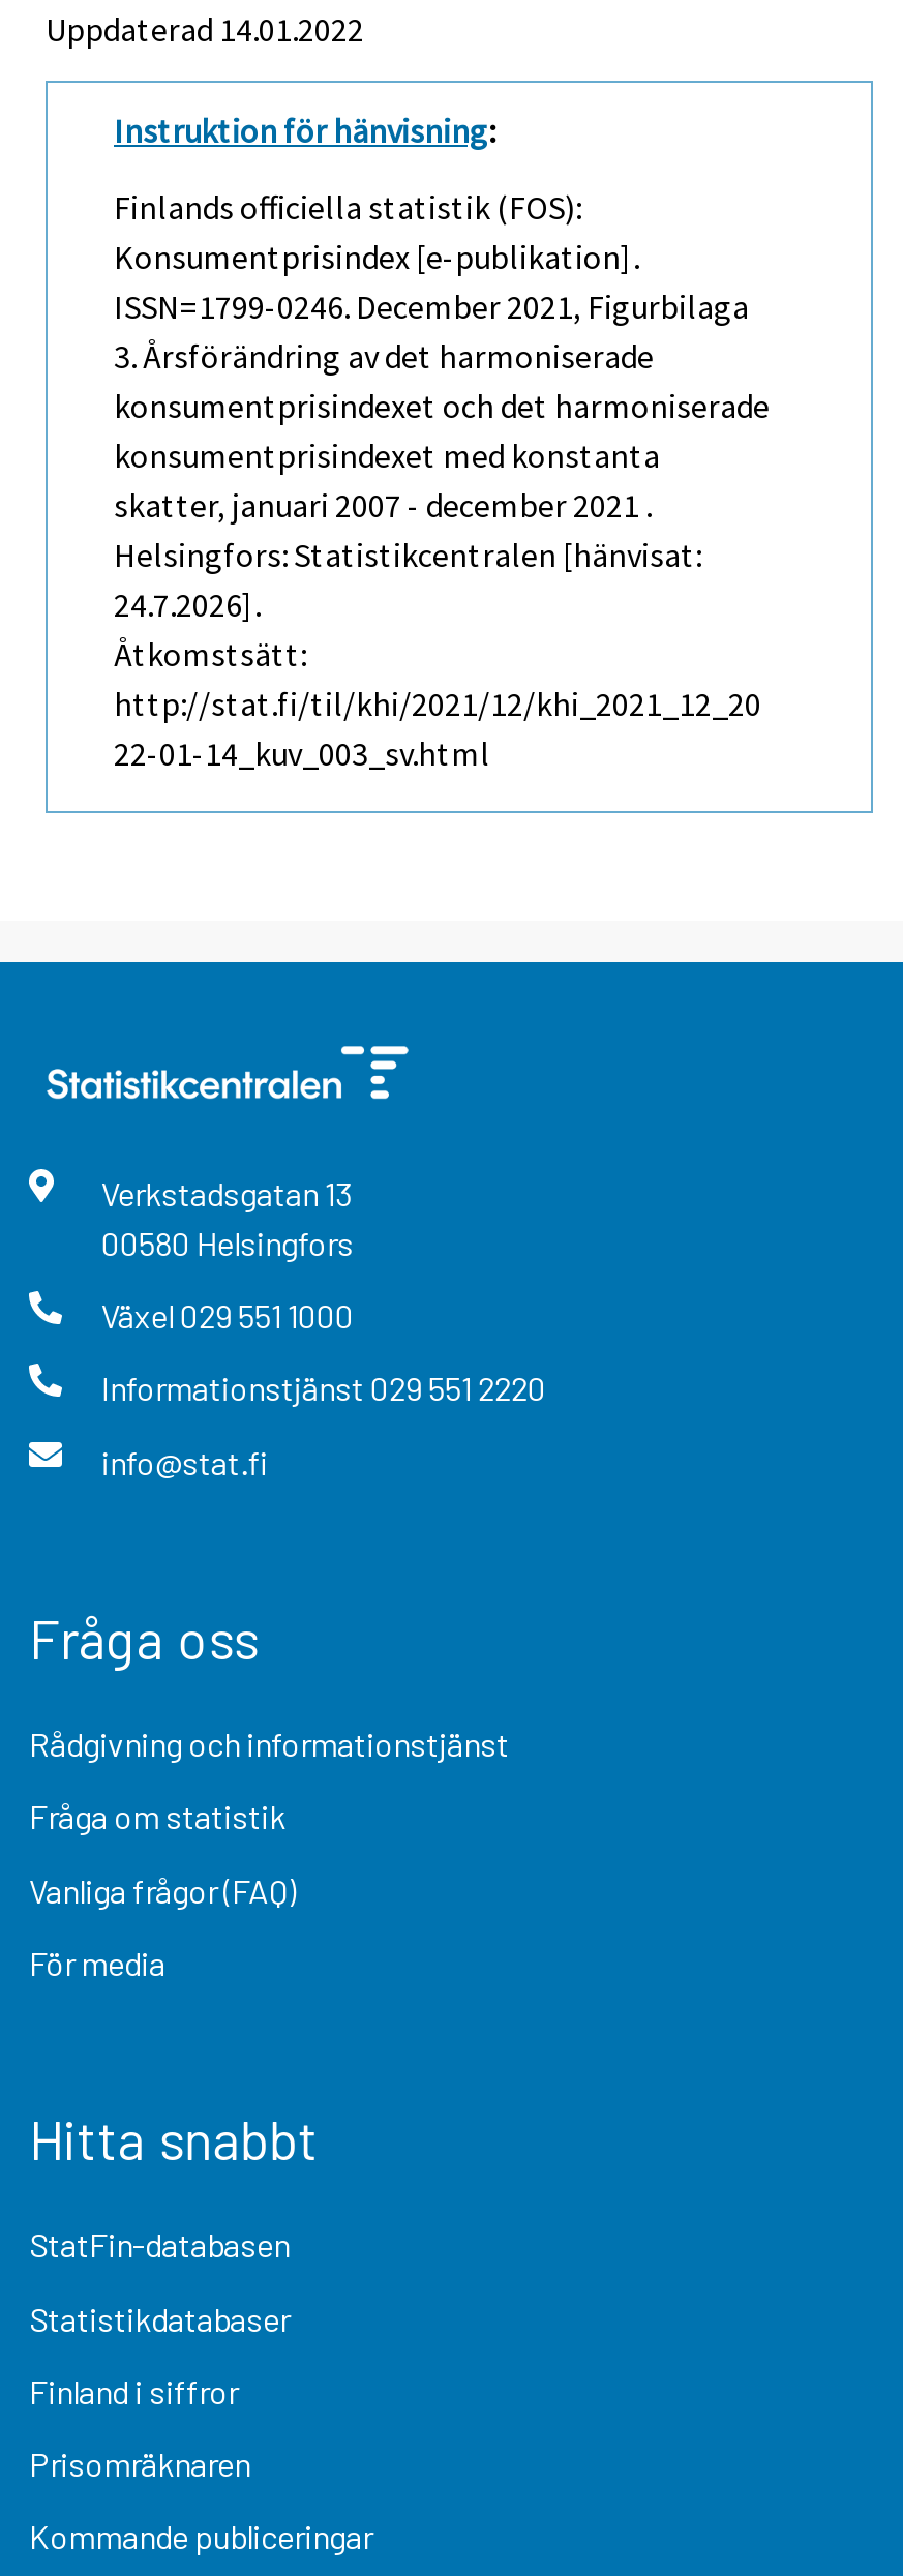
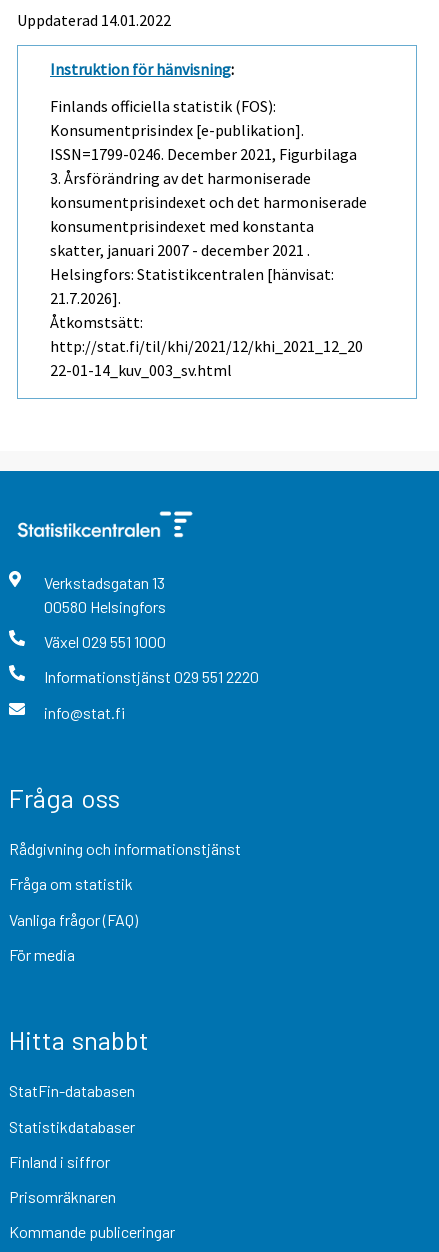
- 24.7.2026].
+ 21.7.2026].
